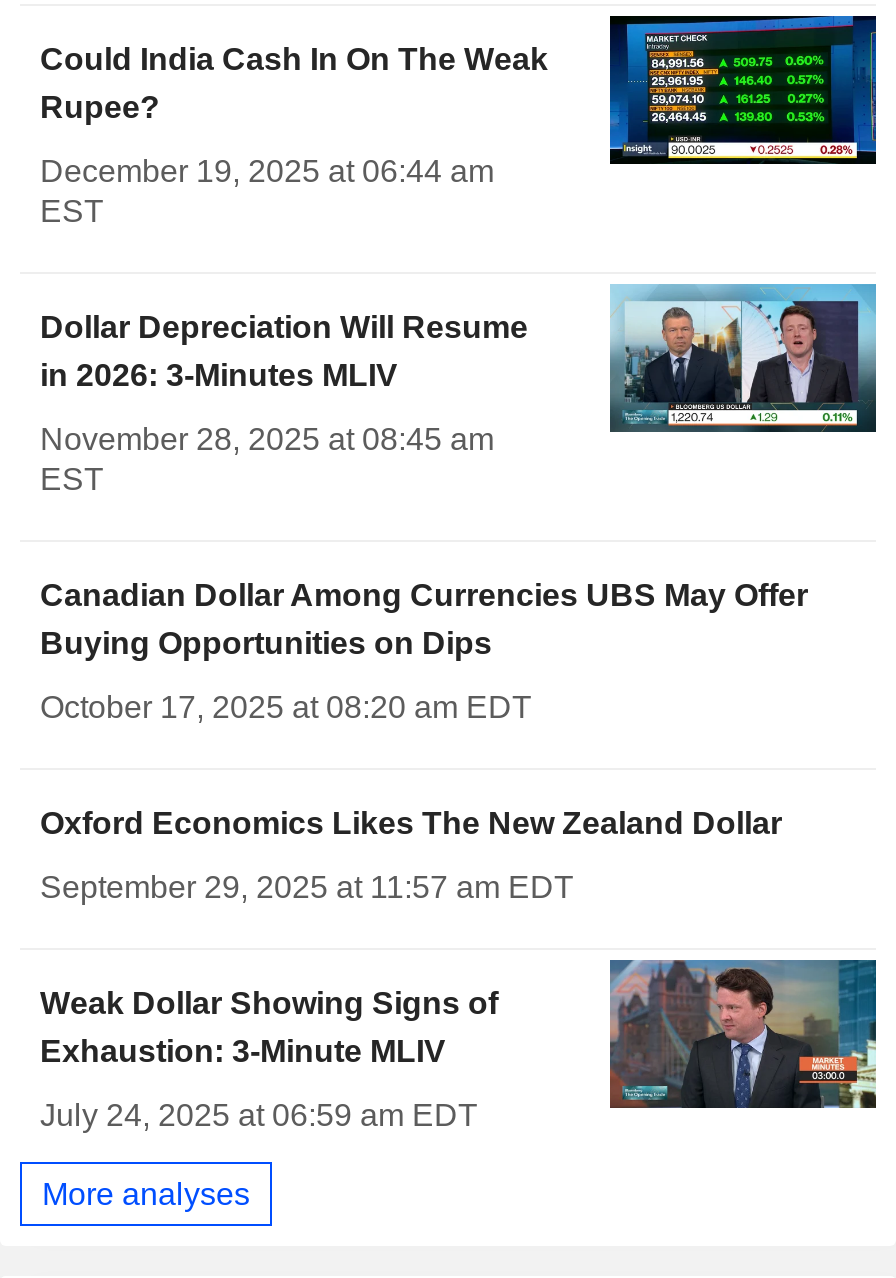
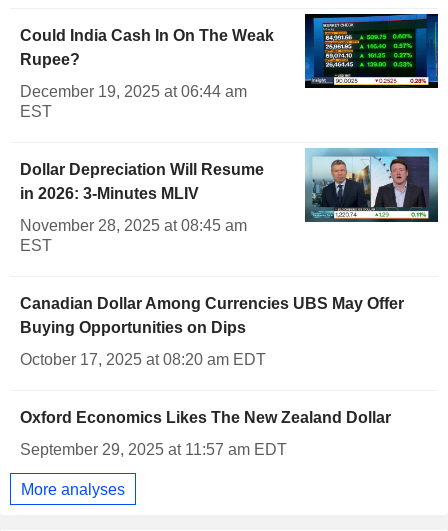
- [image]

- Weak Dollar Showing Signs of
- Exhaustion: 3-Minute MLIV
- July 24, 2025 at 06:59 am EDT
